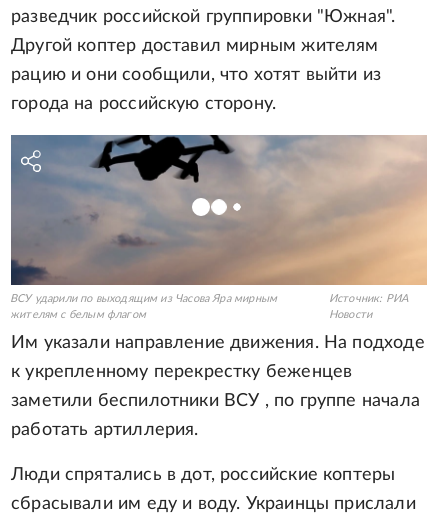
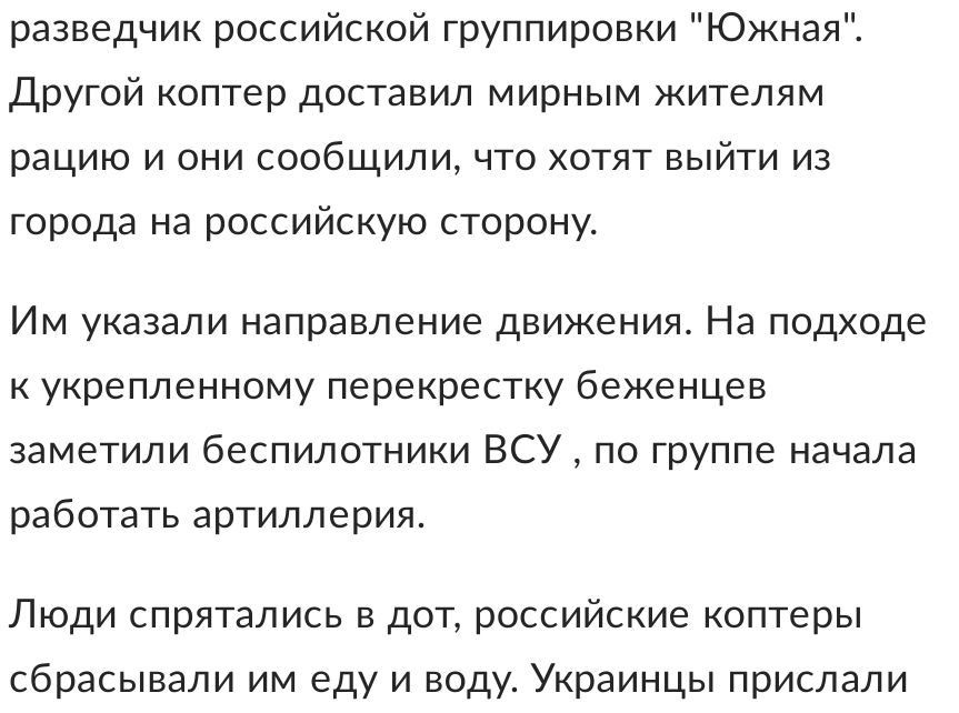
- [image]
- ВСУ ударили по выходящим из Часова Яра мирным
- жителям с белым флагом

- Источник: РИА
- Новости
